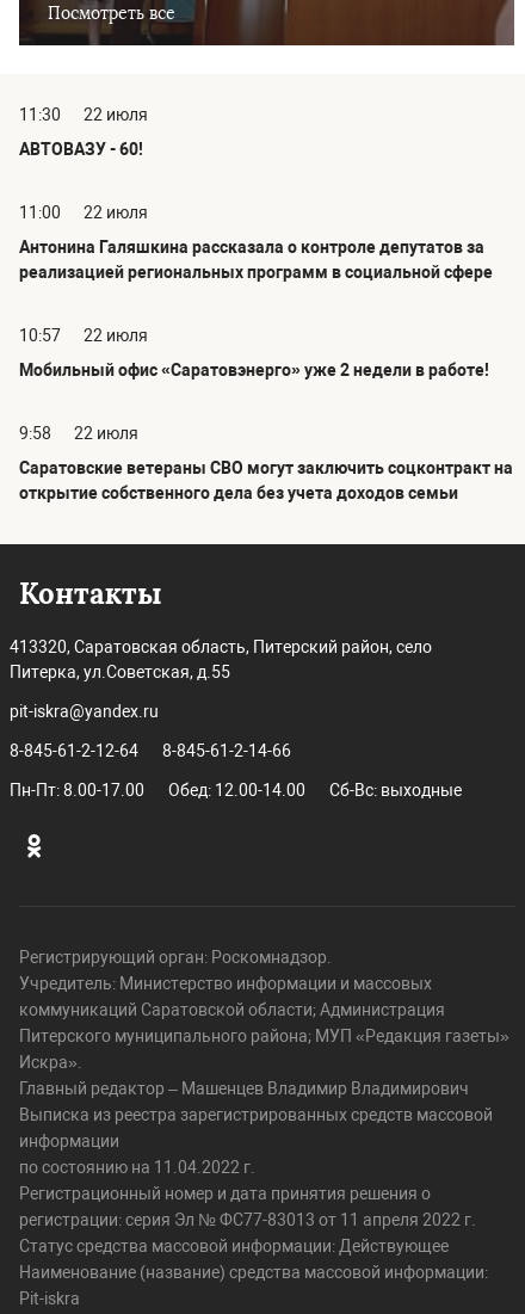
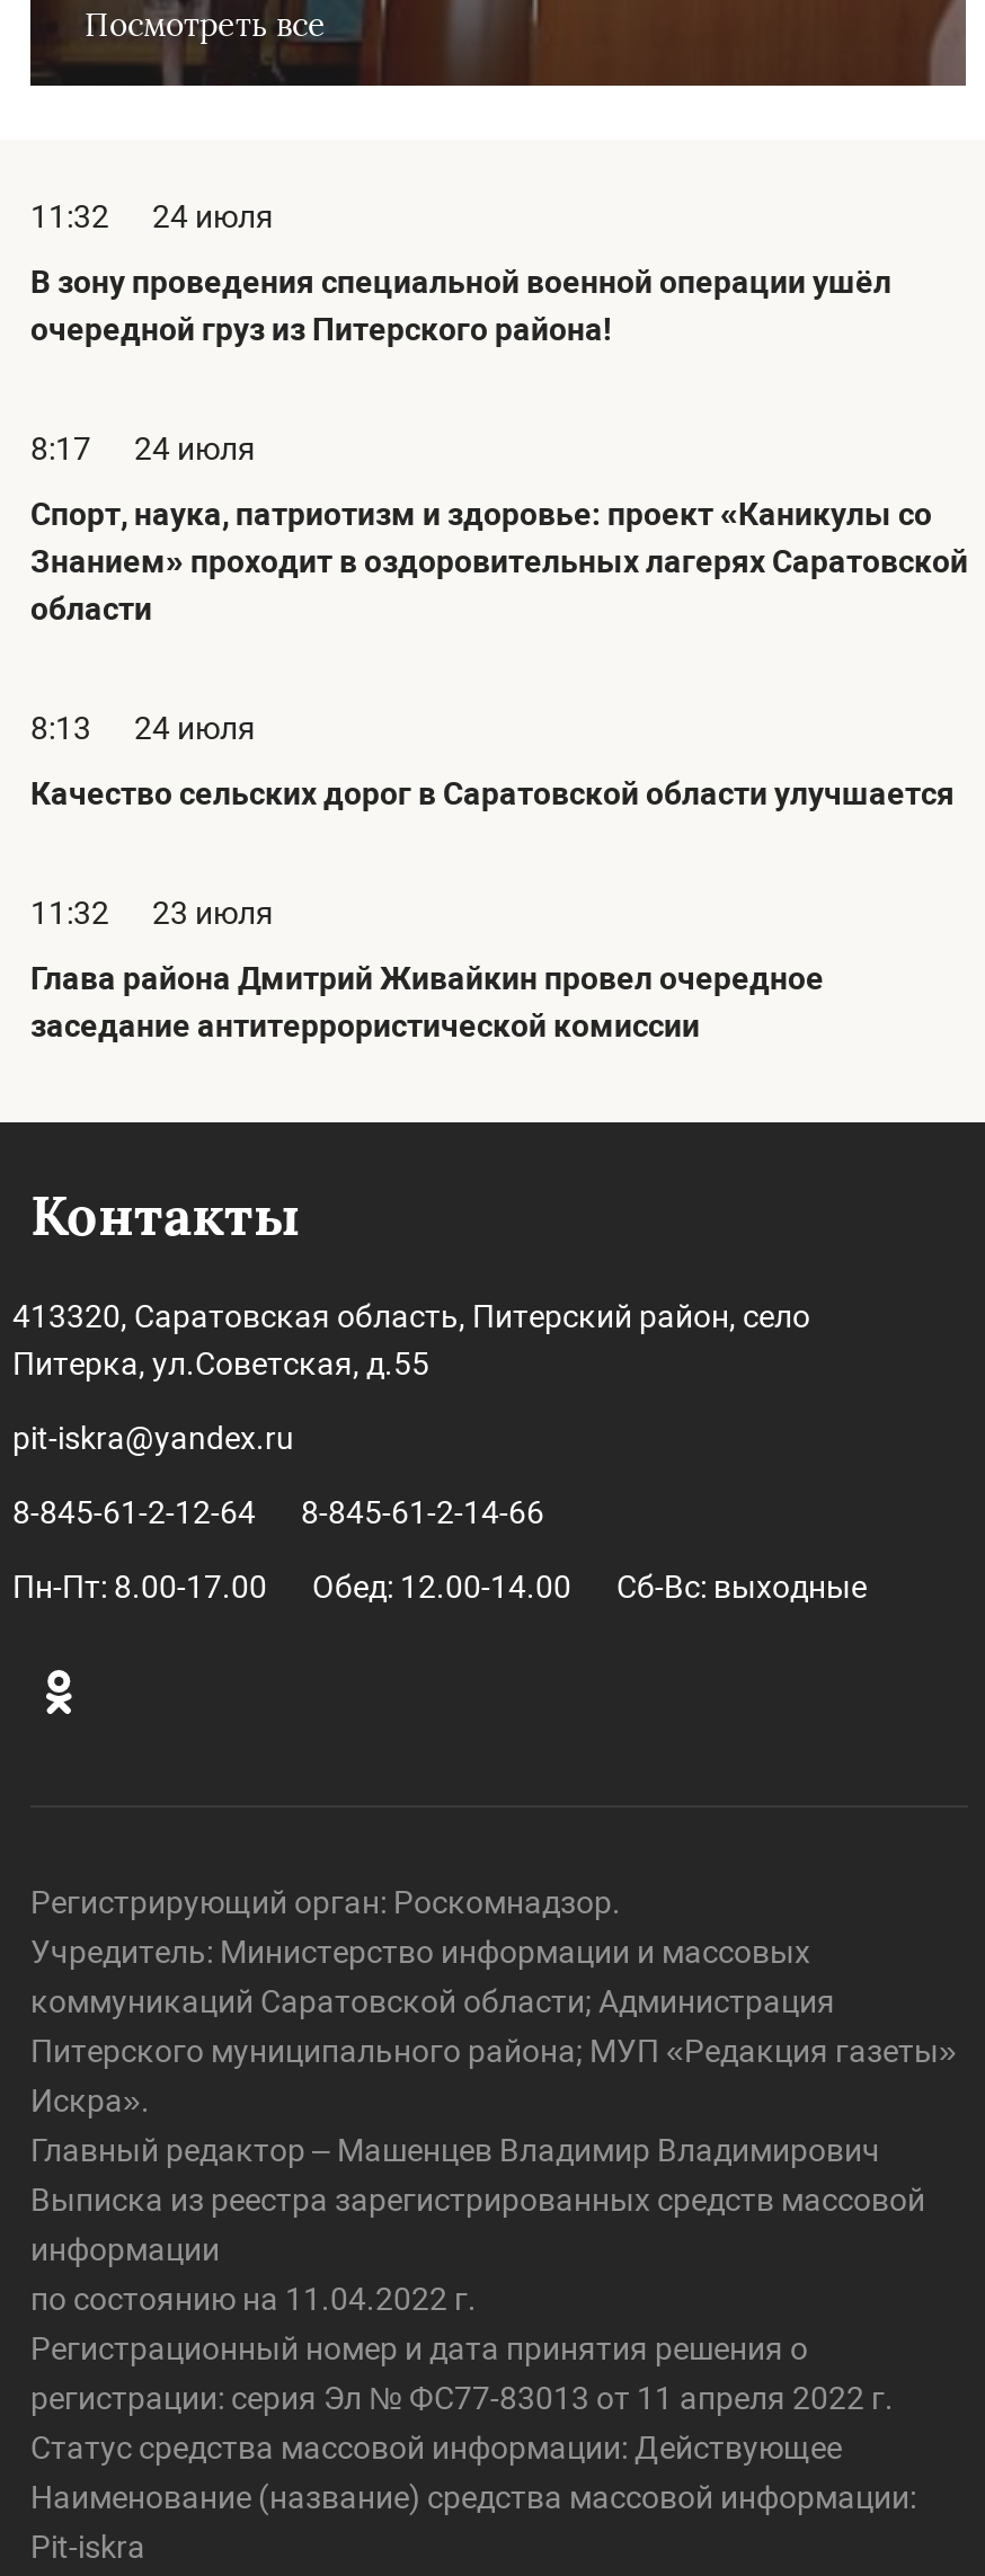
- 11:30
- 22 июля
+ 11:32
+ 24 июля

- АВТОВАЗУ - 60!
+ В зону проведения специальной военной операции ушёл
+ очередной груз из Питерского района!

- 11:00
- 22 июля
+ 8:17
+ 24 июля

- Антонина Галяшкина рассказала о контроле депутатов за
- реализацией региональных программ в социальной сфере
+ Спорт, наука, патриотизм и здоровье: проект «Каникулы со
+ Знанием» проходит в оздоровительных лагерях Саратовской
+ области

- 10:57
- 22 июля
+ 8:13
+ 24 июля

- Мобильный офис «Саратовэнерго» уже 2 недели в работе!
+ Качество сельских дорог в Саратовской области улучшается

- 9:58
- 22 июля
+ 11:32
+ 23 июля

- Саратовские ветераны СВО могут заключить соцконтракт на
- открытие собственного дела без учета доходов семьи
+ Глава района Дмитрий Живайкин провел очередное
+ заседание антитеррористической комиссии
